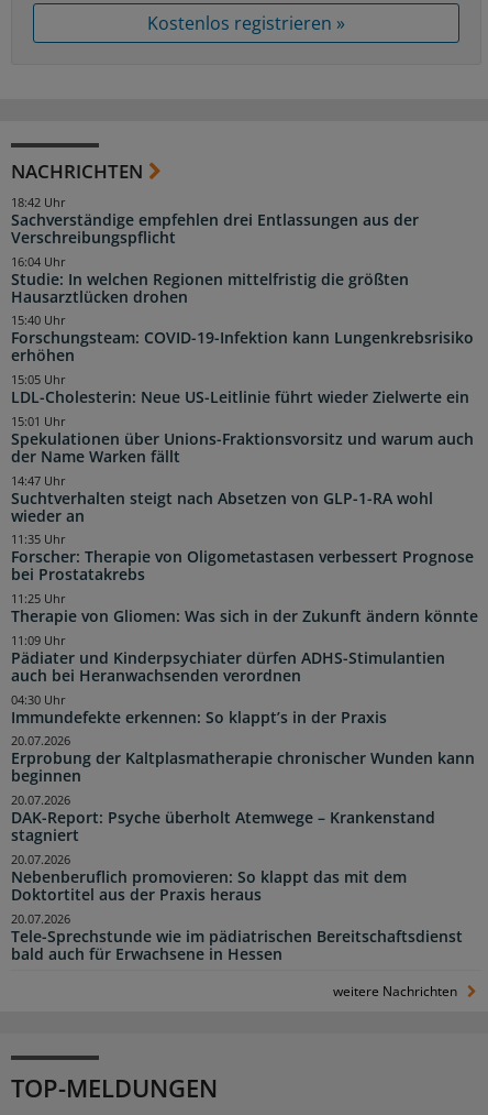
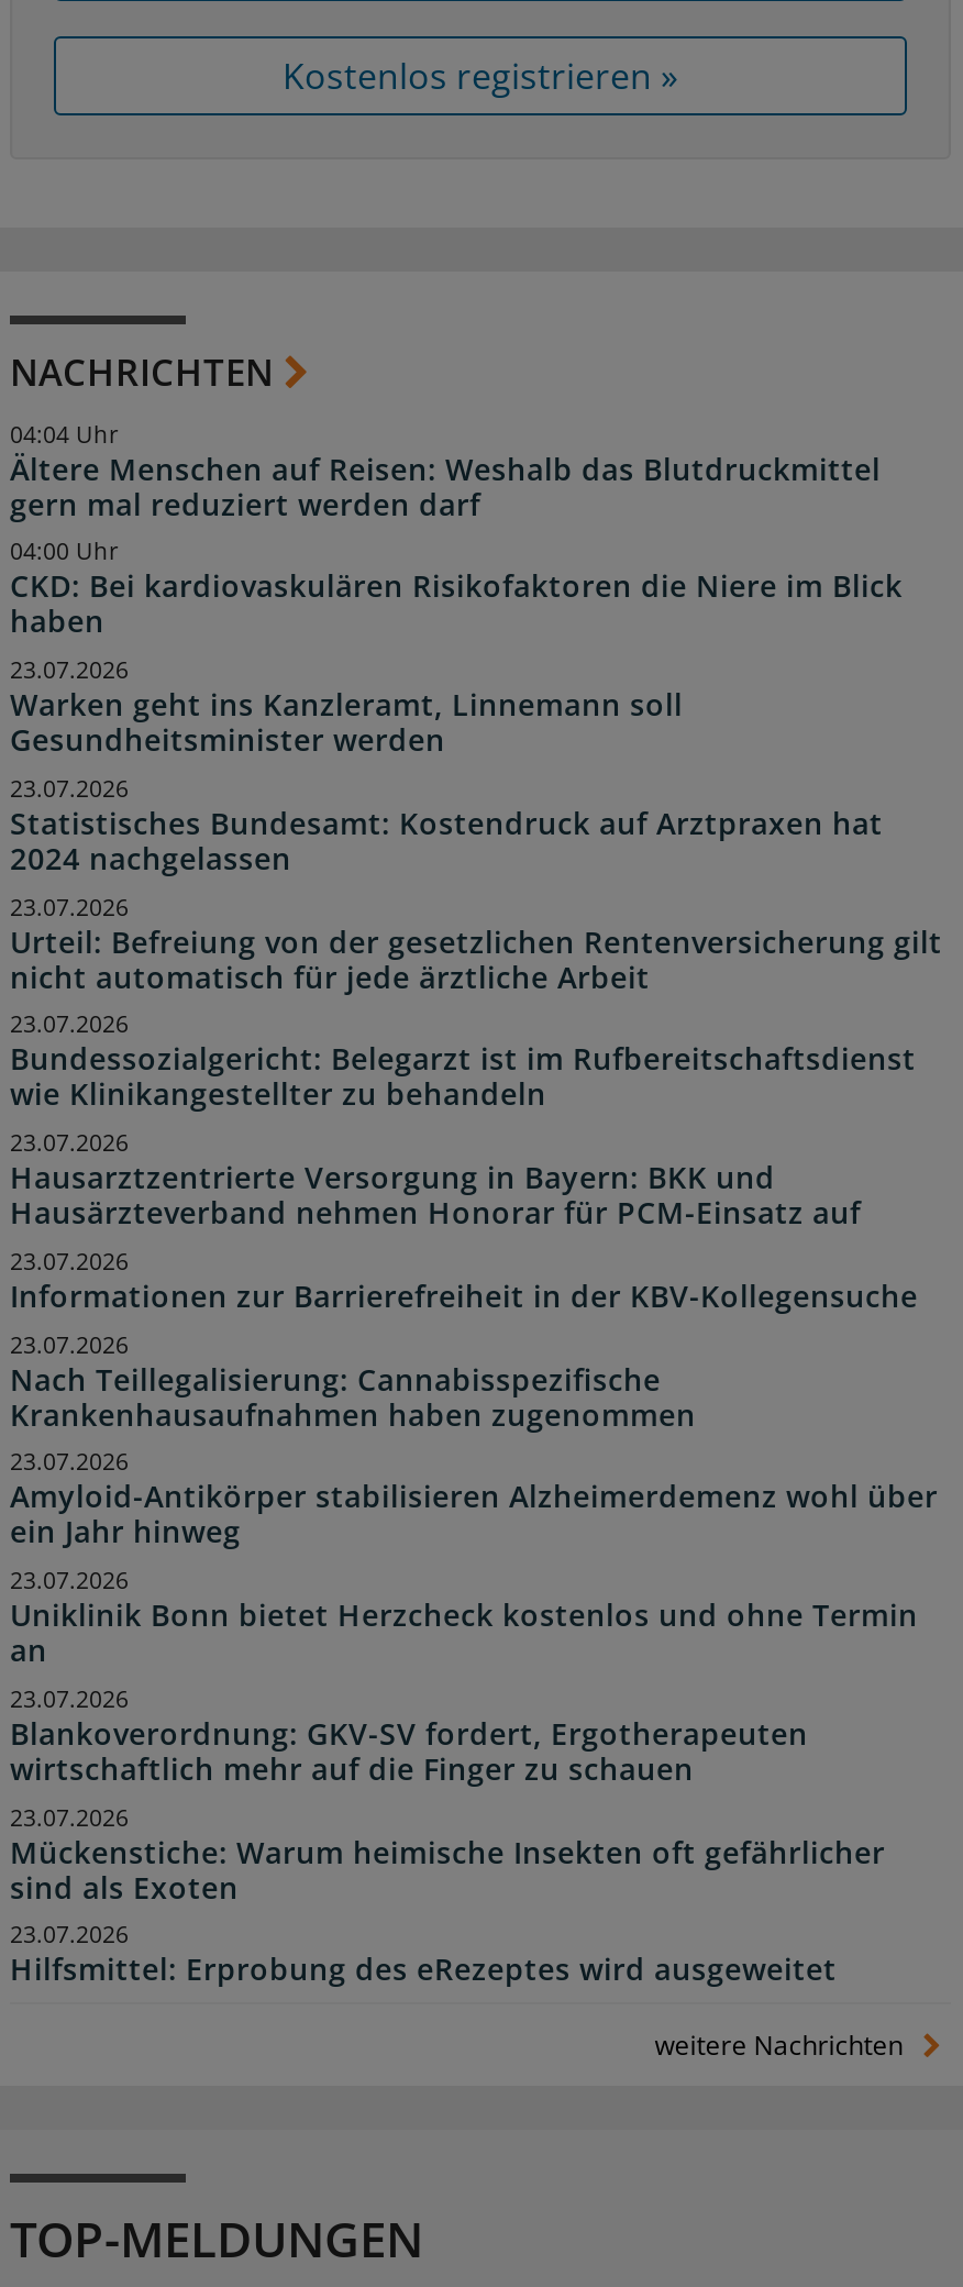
- 18:42 Uhr
+ 04:04 Uhr

- Sachverständige empfehlen drei Entlassungen aus der
- Verschreibungspflicht
+ Ältere Menschen auf Reisen: Weshalb das Blutdruckmittel
+ gern mal reduziert werden darf

- 16:04 Uhr
+ 04:00 Uhr

- Studie: In welchen Regionen mittelfristig die größten
- Hausarztlücken drohen
+ CKD: Bei kardiovaskulären Risikofaktoren die Niere im Blick
+ haben

- 15:40 Uhr
+ 23.07.2026

- Forschungsteam: COVID-19-Infektion kann Lungenkrebsrisiko
- erhöhen
+ Warken geht ins Kanzleramt, Linnemann soll
+ Gesundheitsminister werden

- 15:05 Uhr
+ 23.07.2026

- LDL-Cholesterin: Neue US-Leitlinie führt wieder Zielwerte ein
+ Statistisches Bundesamt: Kostendruck auf Arztpraxen hat
+ 2024 nachgelassen

- 15:01 Uhr
+ 23.07.2026

- Spekulationen über Unions-Fraktionsvorsitz und warum auch
- der Name Warken fällt
+ Urteil: Befreiung von der gesetzlichen Rentenversicherung gilt
+ nicht automatisch für jede ärztliche Arbeit

- 14:47 Uhr
+ 23.07.2026

- Suchtverhalten steigt nach Absetzen von GLP-1-RA wohl
- wieder an
+ Bundessozialgericht: Belegarzt ist im Rufbereitschaftsdienst
+ wie Klinikangestellter zu behandeln

- 11:35 Uhr
+ 23.07.2026

- Forscher: Therapie von Oligometastasen verbessert Prognose
- bei Prostatakrebs
+ Hausarztzentrierte Versorgung in Bayern: BKK und
+ Hausärzteverband nehmen Honorar für PCM-Einsatz auf

- 11:25 Uhr
+ 23.07.2026

- Therapie von Gliomen: Was sich in der Zukunft ändern könnte
+ Informationen zur Barrierefreiheit in der KBV-Kollegensuche

- 11:09 Uhr
+ 23.07.2026

- Pädiater und Kinderpsychiater dürfen ADHS-Stimulantien
- auch bei Heranwachsenden verordnen
+ Nach Teillegalisierung: Cannabisspezifische
+ Krankenhausaufnahmen haben zugenommen

- 04:30 Uhr
+ 23.07.2026

- Immundefekte erkennen: So klappt’s in der Praxis
+ Amyloid-Antikörper stabilisieren Alzheimerdemenz wohl über
+ ein Jahr hinweg

- 20.07.2026
+ 23.07.2026

- Erprobung der Kaltplasmatherapie chronischer Wunden kann
- beginnen
+ Uniklinik Bonn bietet Herzcheck kostenlos und ohne Termin
+ an

- 20.07.2026
+ 23.07.2026

- DAK-Report: Psyche überholt Atemwege – Krankenstand
- stagniert
+ Blankoverordnung: GKV-SV fordert, Ergotherapeuten
+ wirtschaftlich mehr auf die Finger zu schauen

- 20.07.2026
+ 23.07.2026

- Nebenberuflich promovieren: So klappt das mit dem
- Doktortitel aus der Praxis heraus
+ Mückenstiche: Warum heimische Insekten oft gefährlicher
+ sind als Exoten

- 20.07.2026
+ 23.07.2026

- Tele-Sprechstunde wie im pädiatrischen Bereitschaftsdienst
- bald auch für Erwachsene in Hessen
+ Hilfsmittel: Erprobung des eRezeptes wird ausgeweitet
